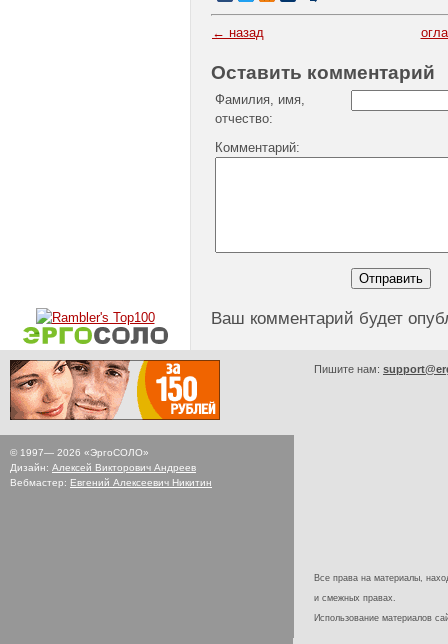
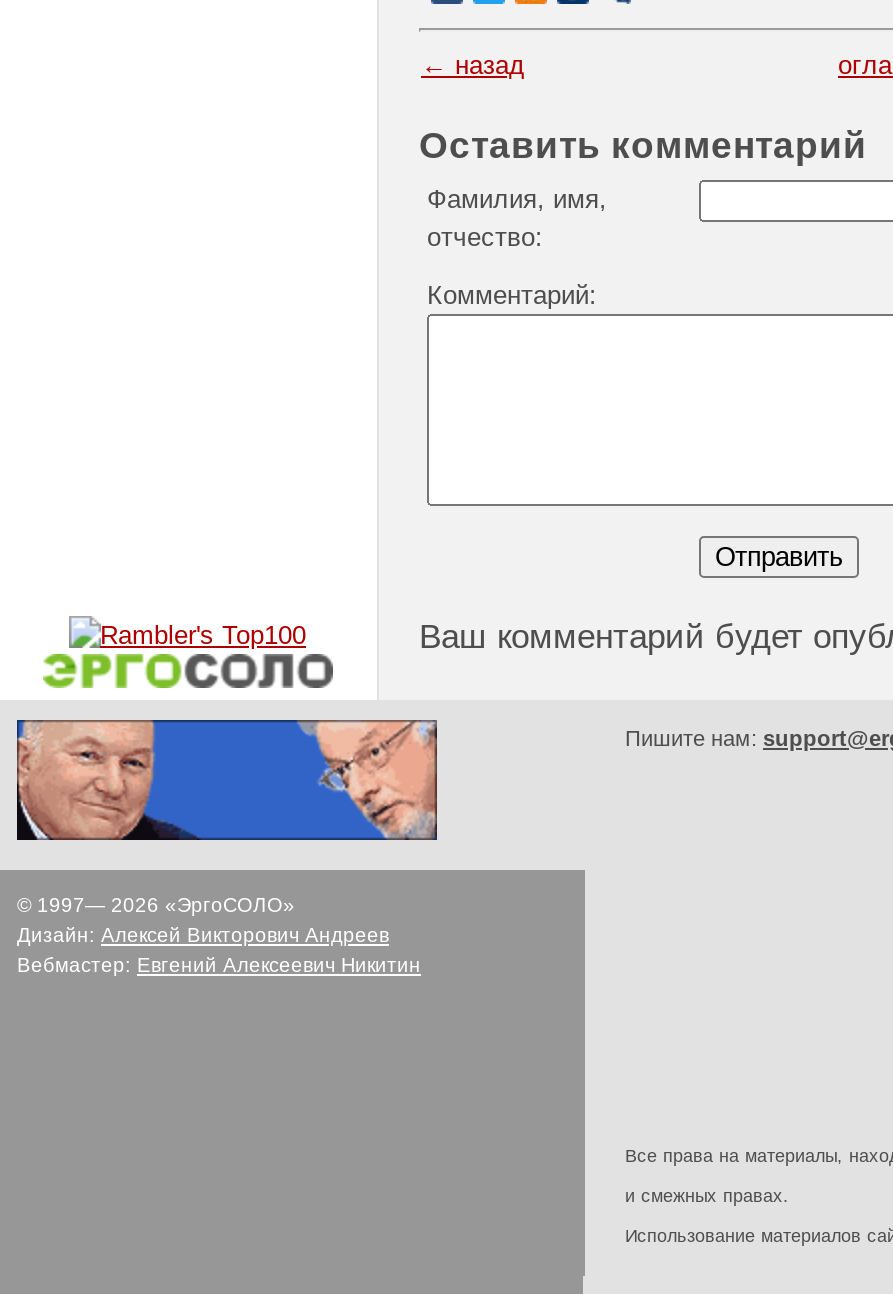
- [image]
+ [image]
